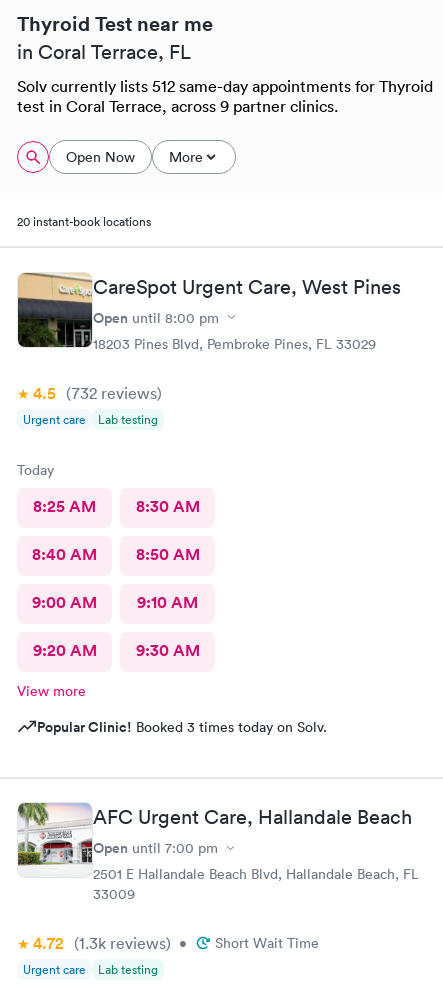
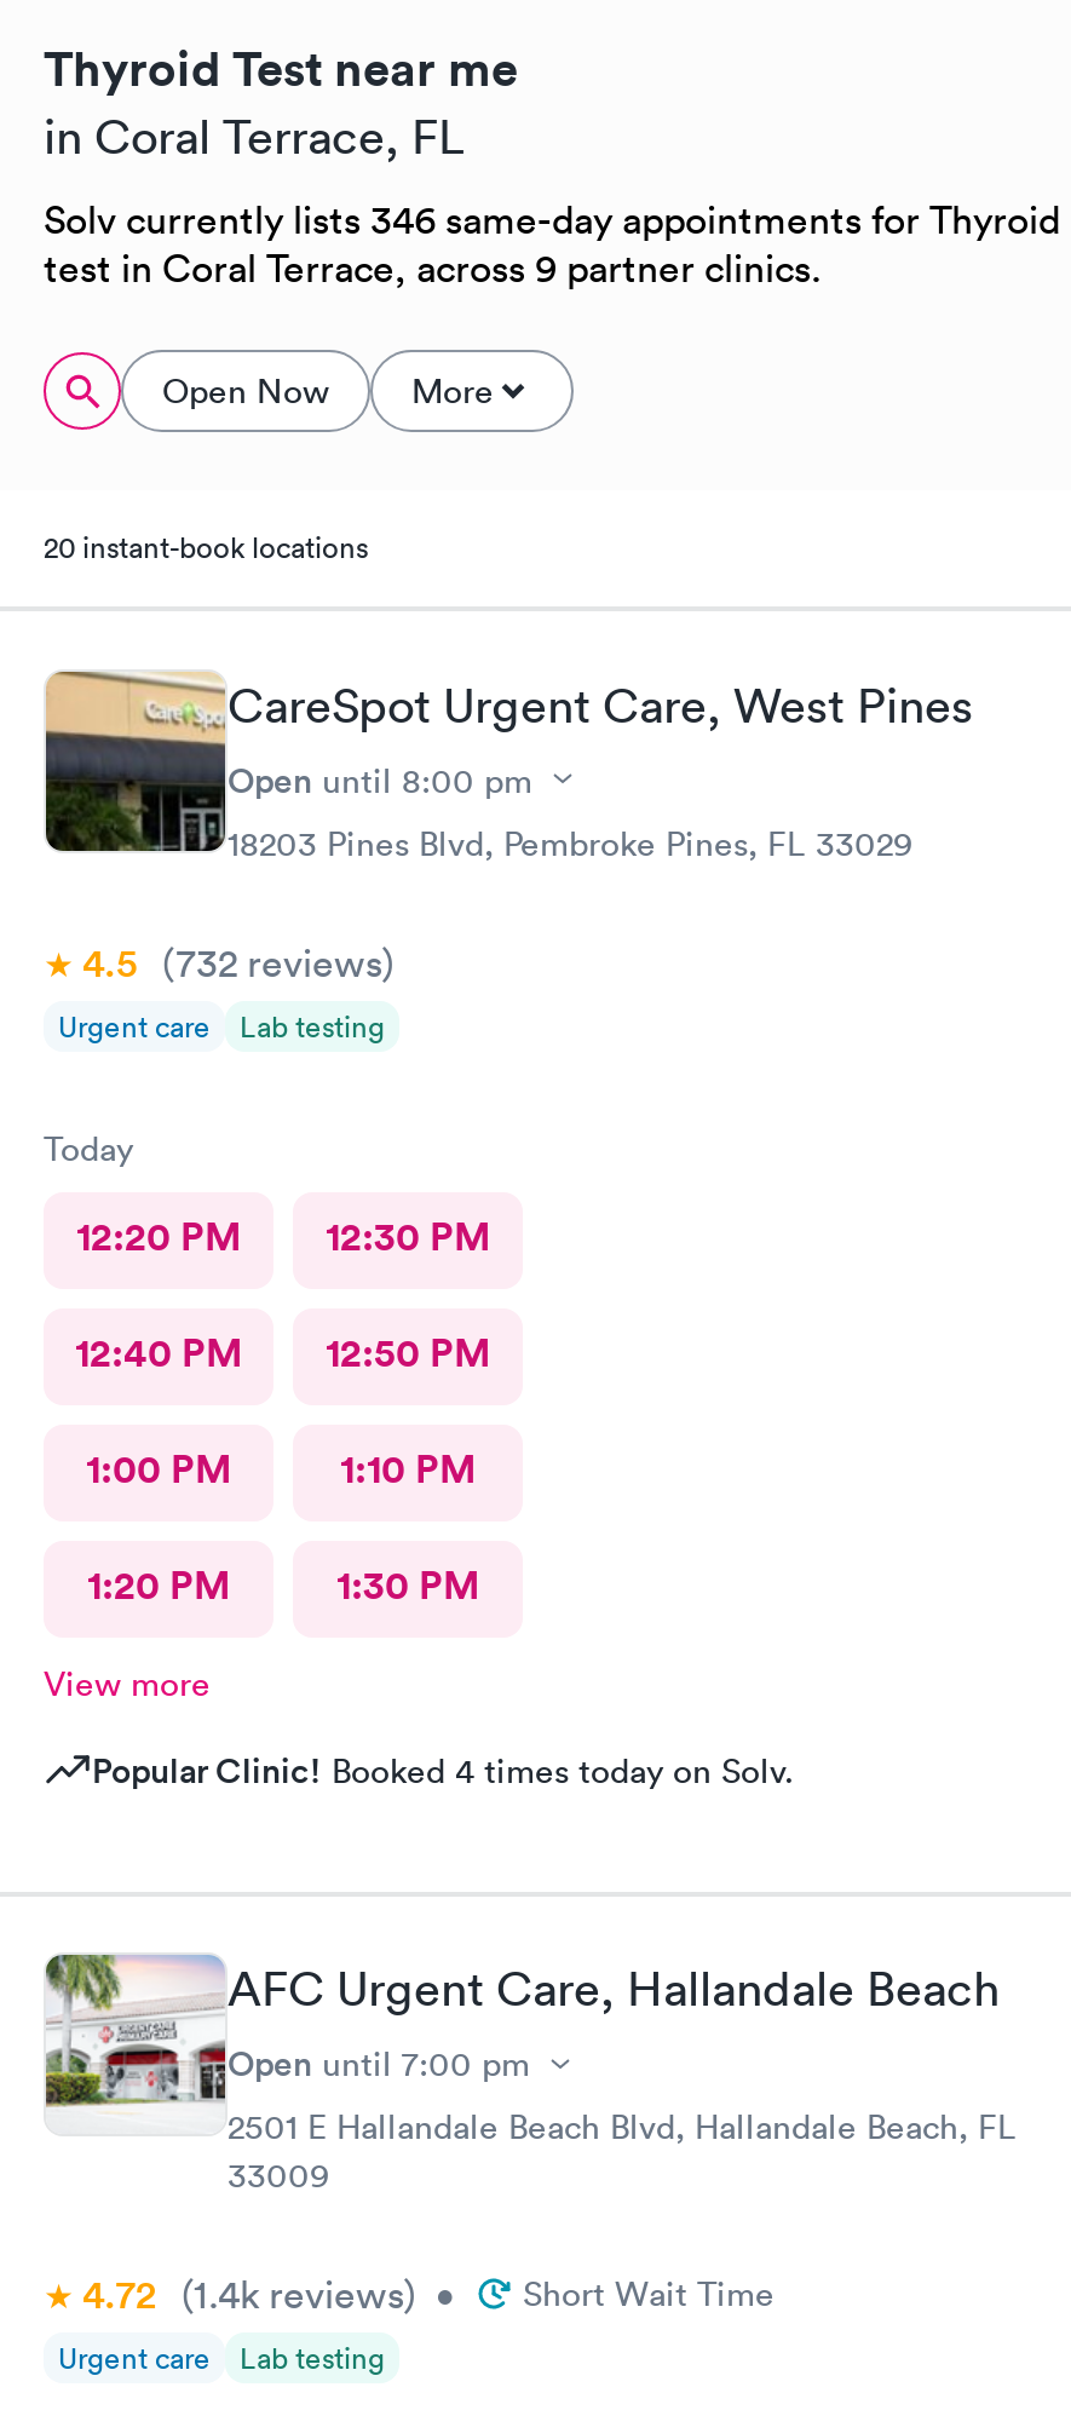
- Solv currently lists 512 same-day appointments for Thyroid
+ Solv currently lists 346 same-day appointments for Thyroid

- 8:25 AM
- 8:30 AM
+ 12:20 PM
+ 12:30 PM

- 8:40 AM
- 8:50 AM
+ 12:40 PM
+ 12:50 PM

- 9:00 AM
- 9:10 AM
+ 1:00 PM
+ 1:10 PM

- 9:20 AM
- 9:30 AM
+ 1:20 PM
+ 1:30 PM

- Popular Clinic! Booked 3 times today on Solv.
+ Popular Clinic! Booked 4 times today on Solv.

- 4.72 (1.3k reviews) • Short Wait Time
+ 4.72 (1.4k reviews) • Short Wait Time
